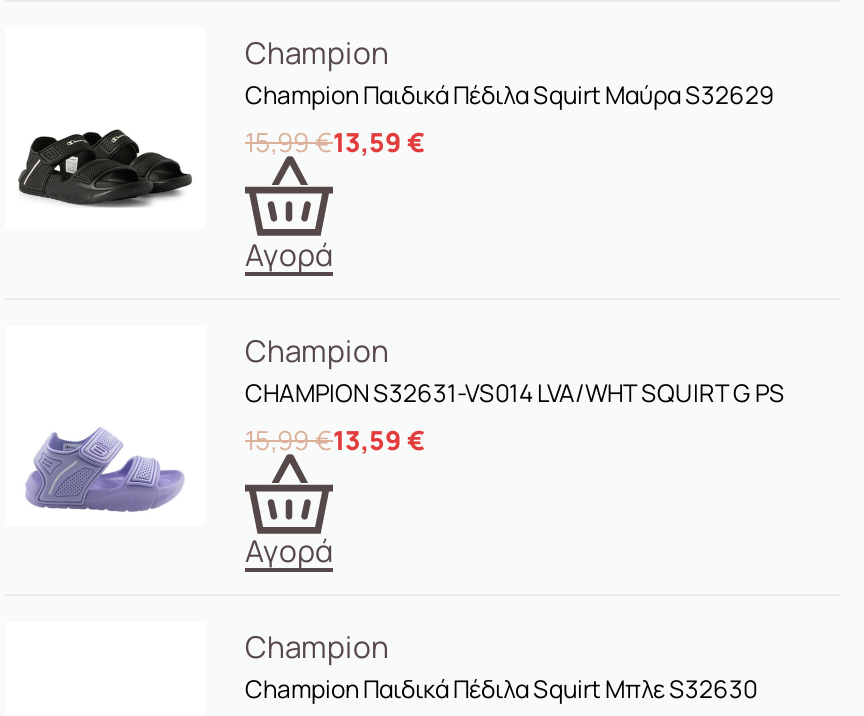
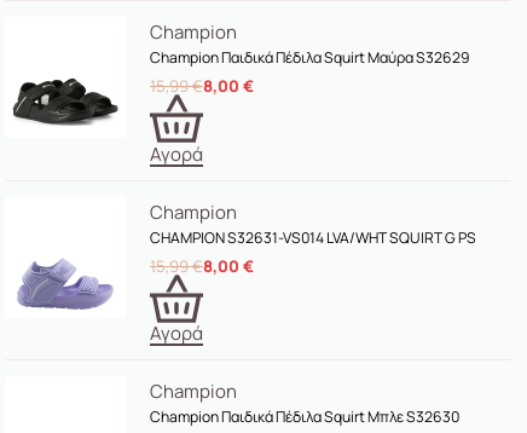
- 15,99€13,59 €
+ 15,99€8,00 €

- 15,99€13,59 €
+ 15,99€8,00 €
